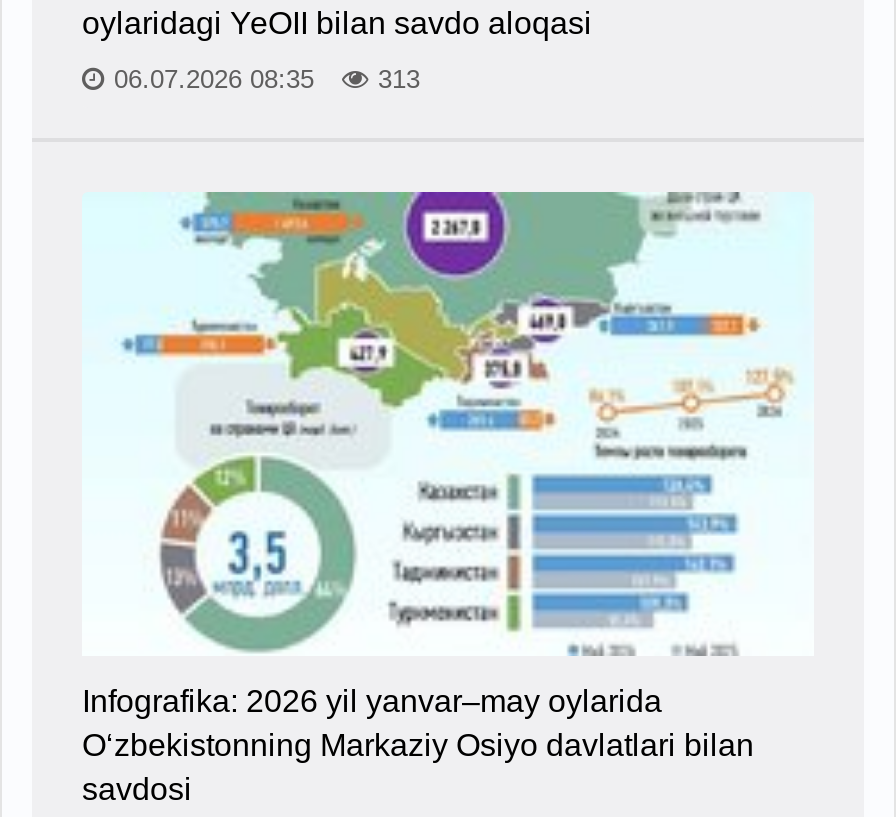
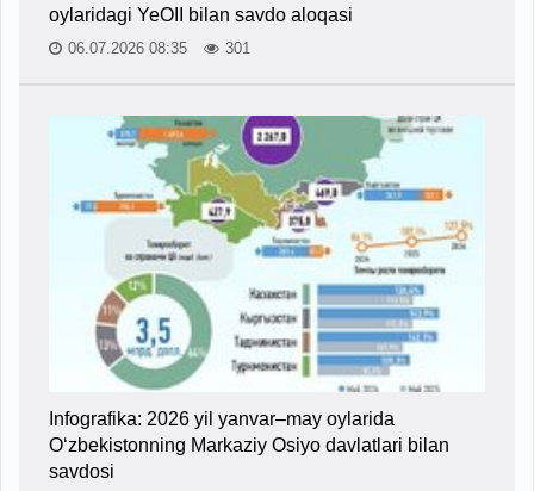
- 06.07.2026 08:35 313
+ 06.07.2026 08:35 301
